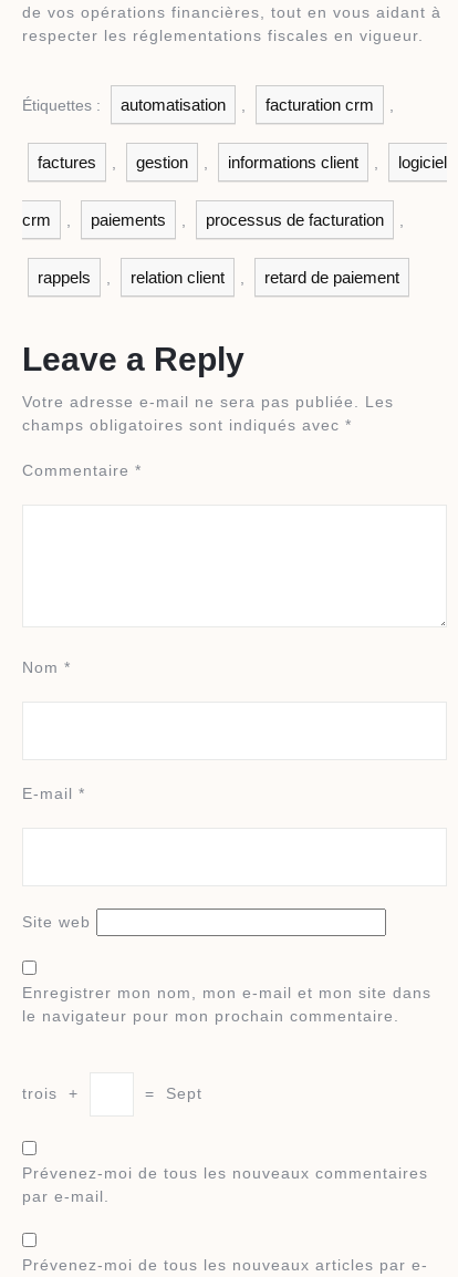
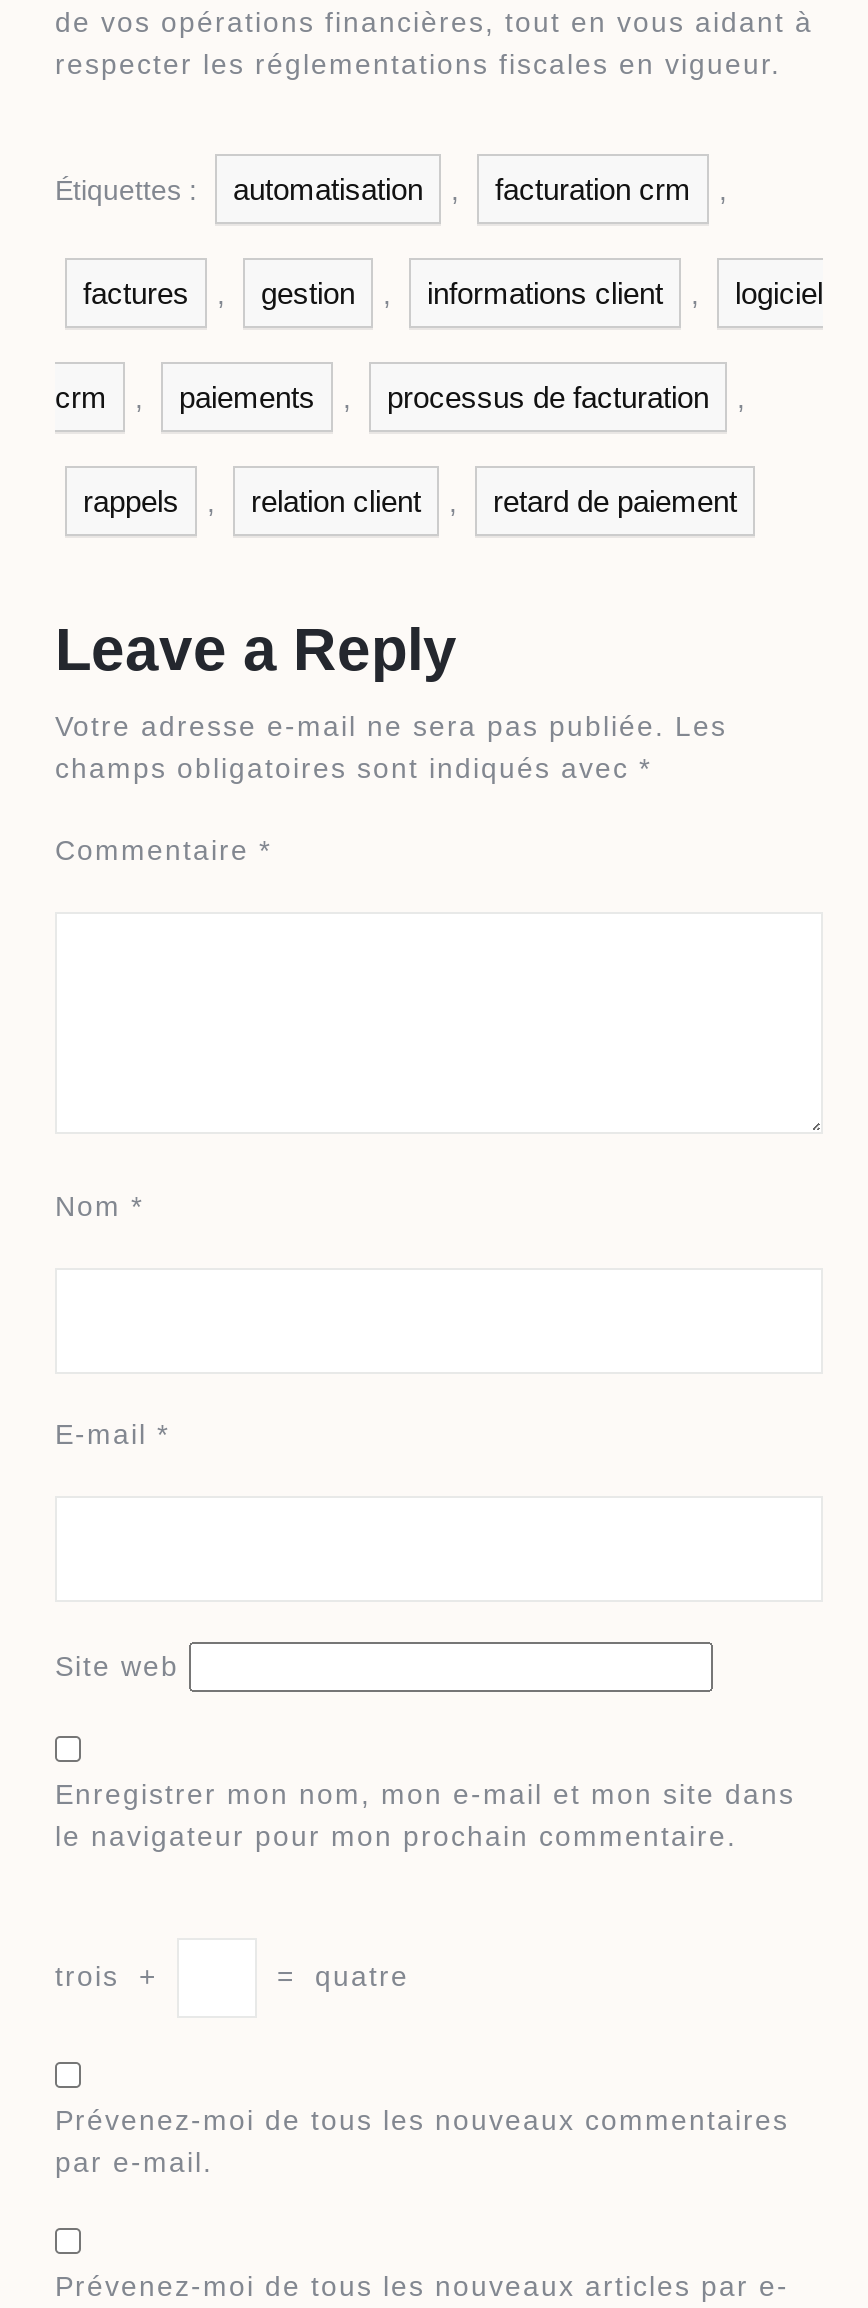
- = Sept
+ = quatre
